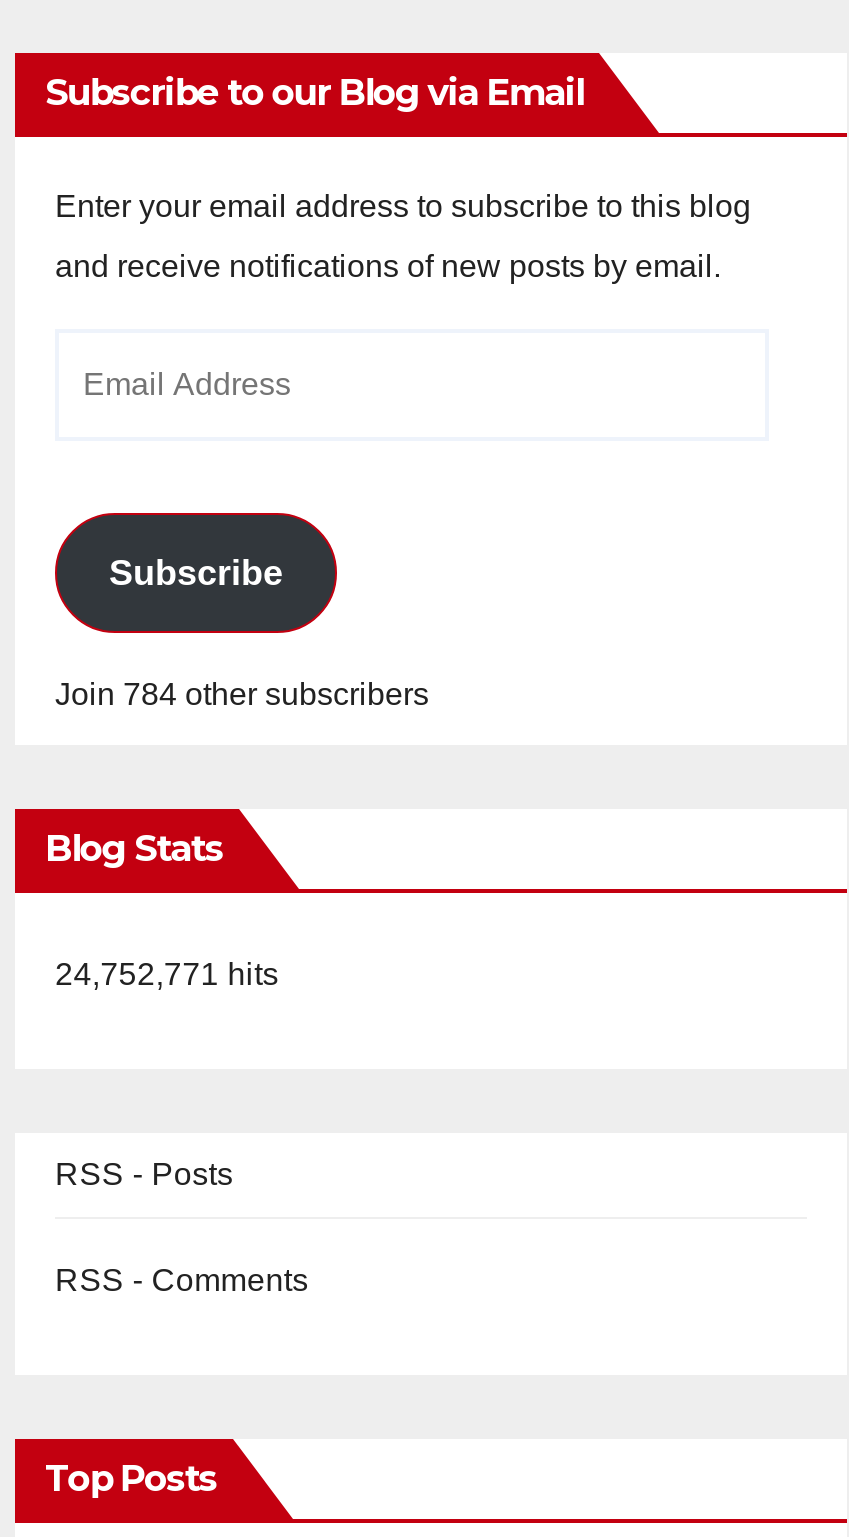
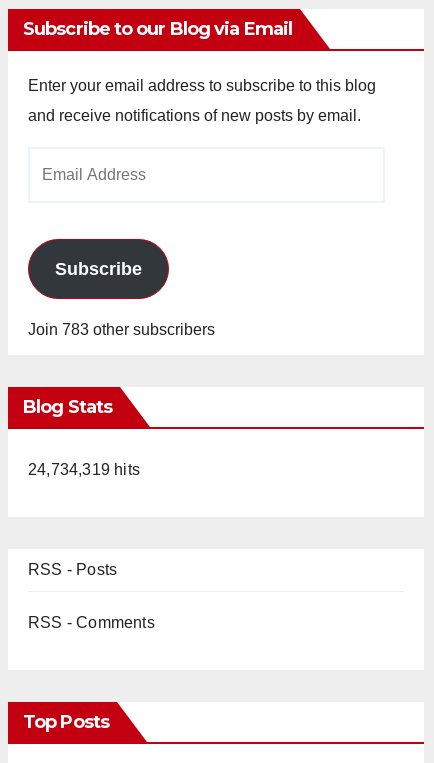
- Join 784 other subscribers
+ Join 783 other subscribers

- 24,752,771 hits
+ 24,734,319 hits
